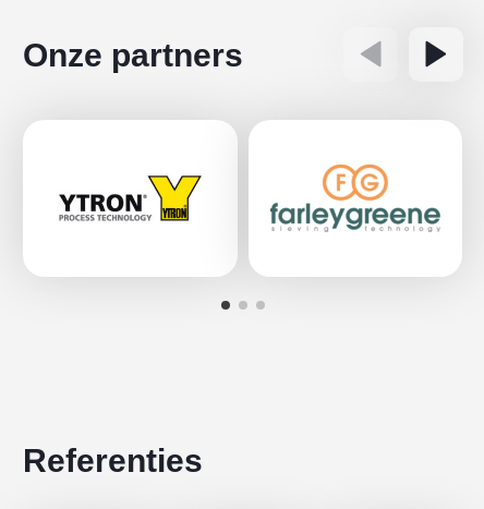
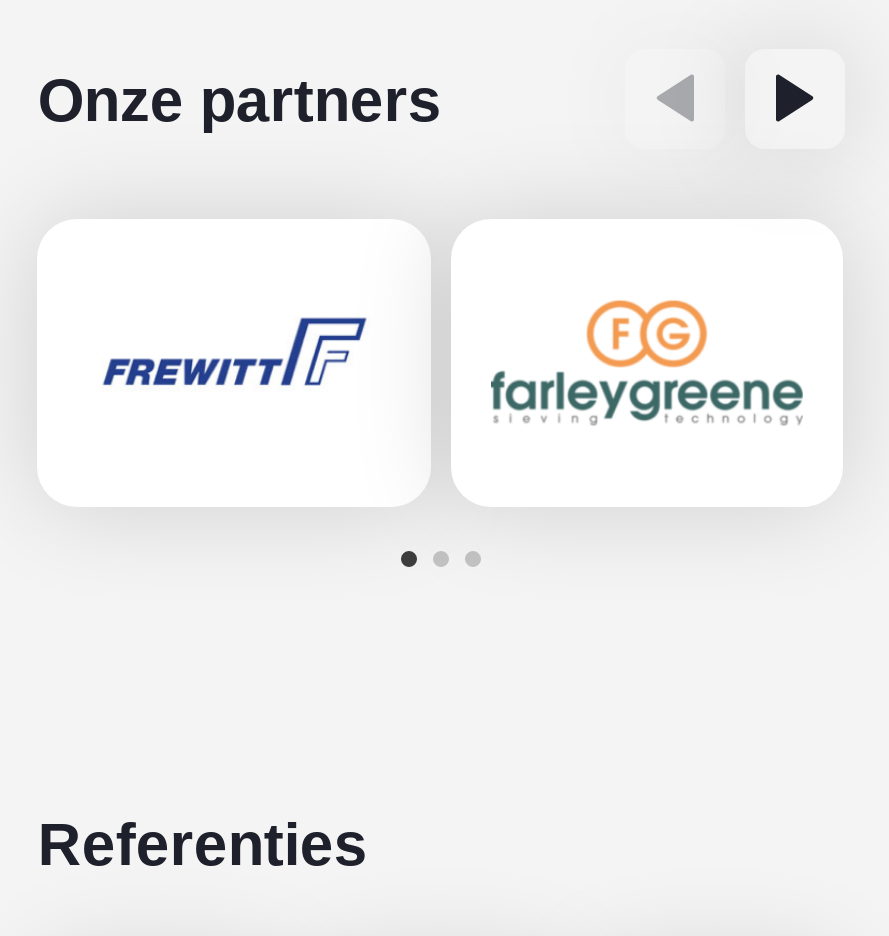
- [image]
+ [image]
